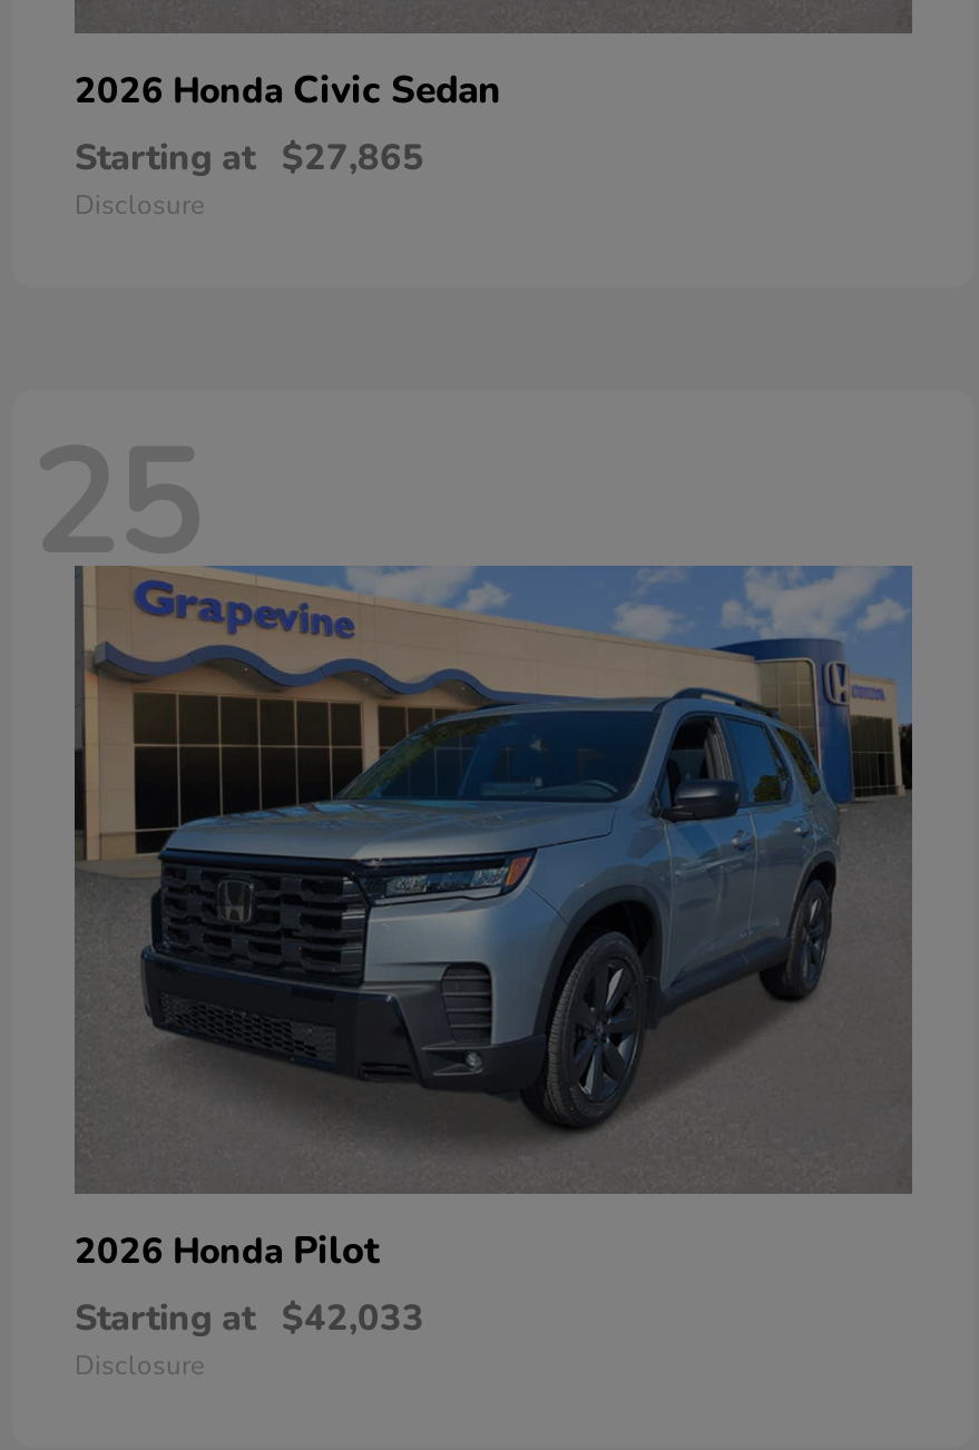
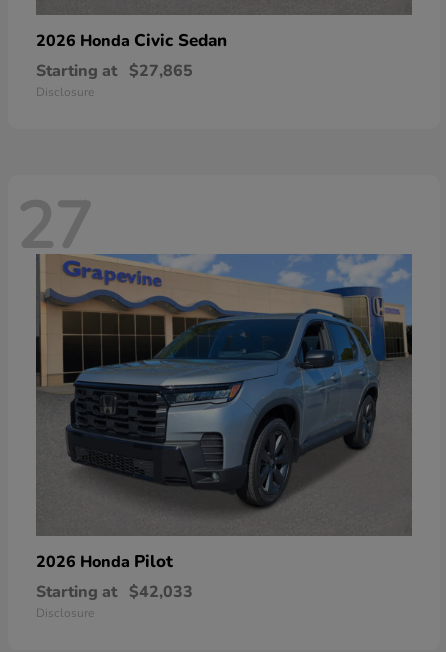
- 25
+ 27
